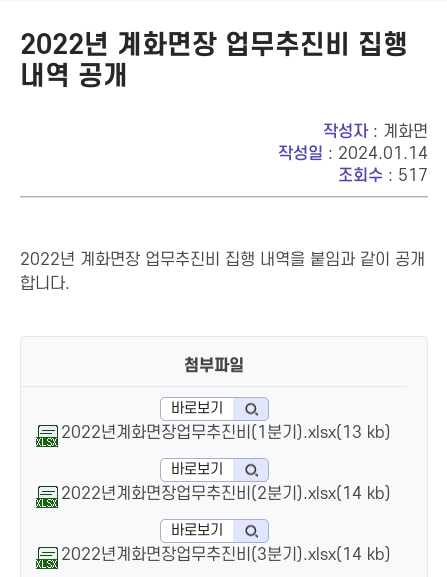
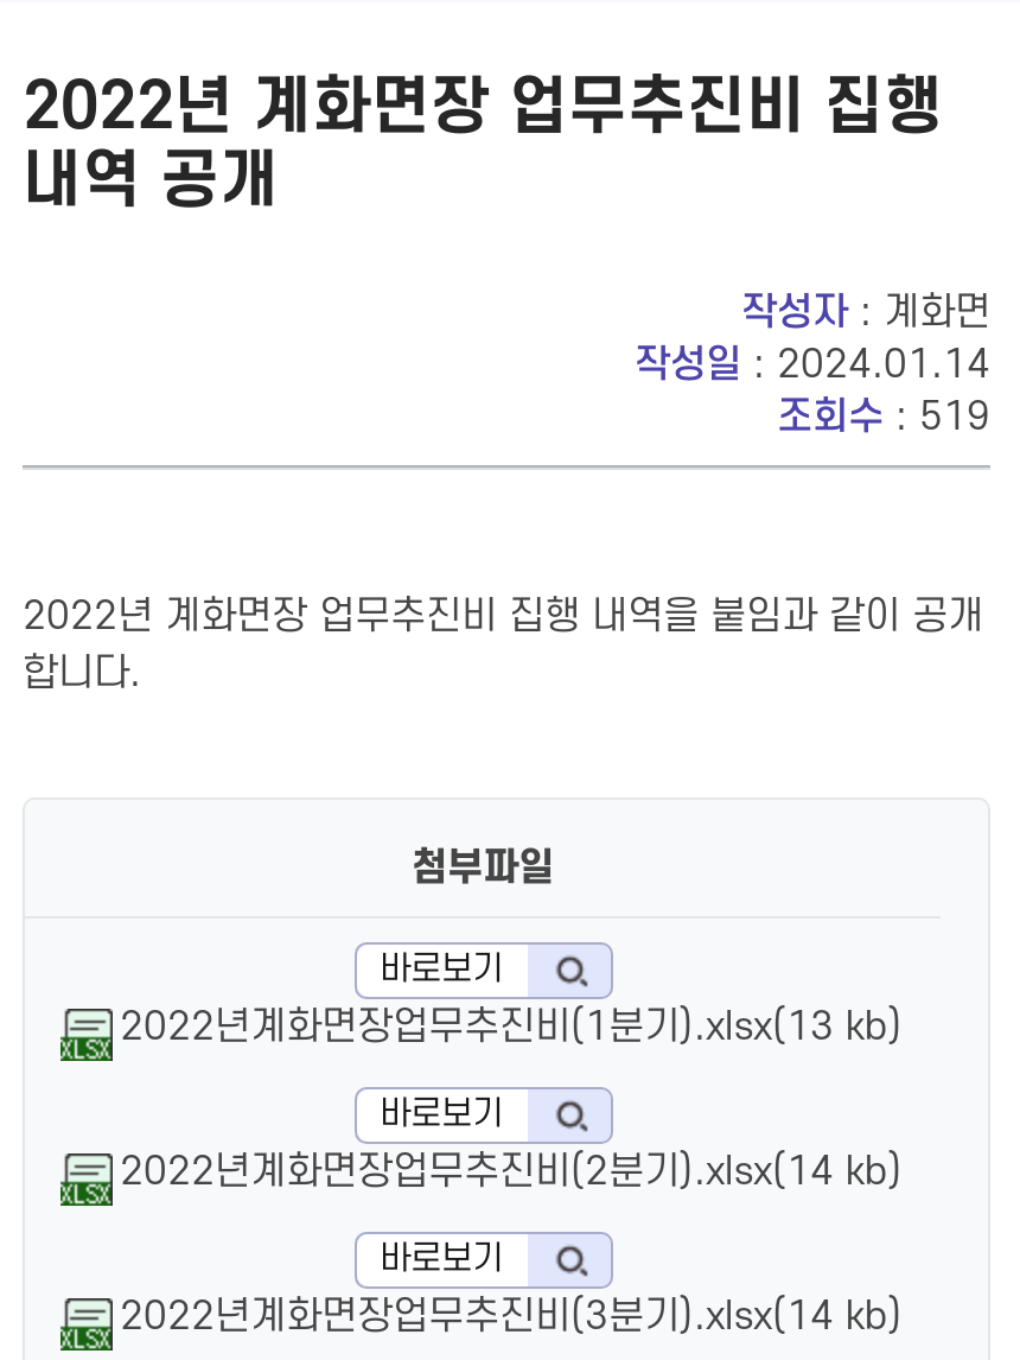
- 조회수: 517
+ 조회수: 519
